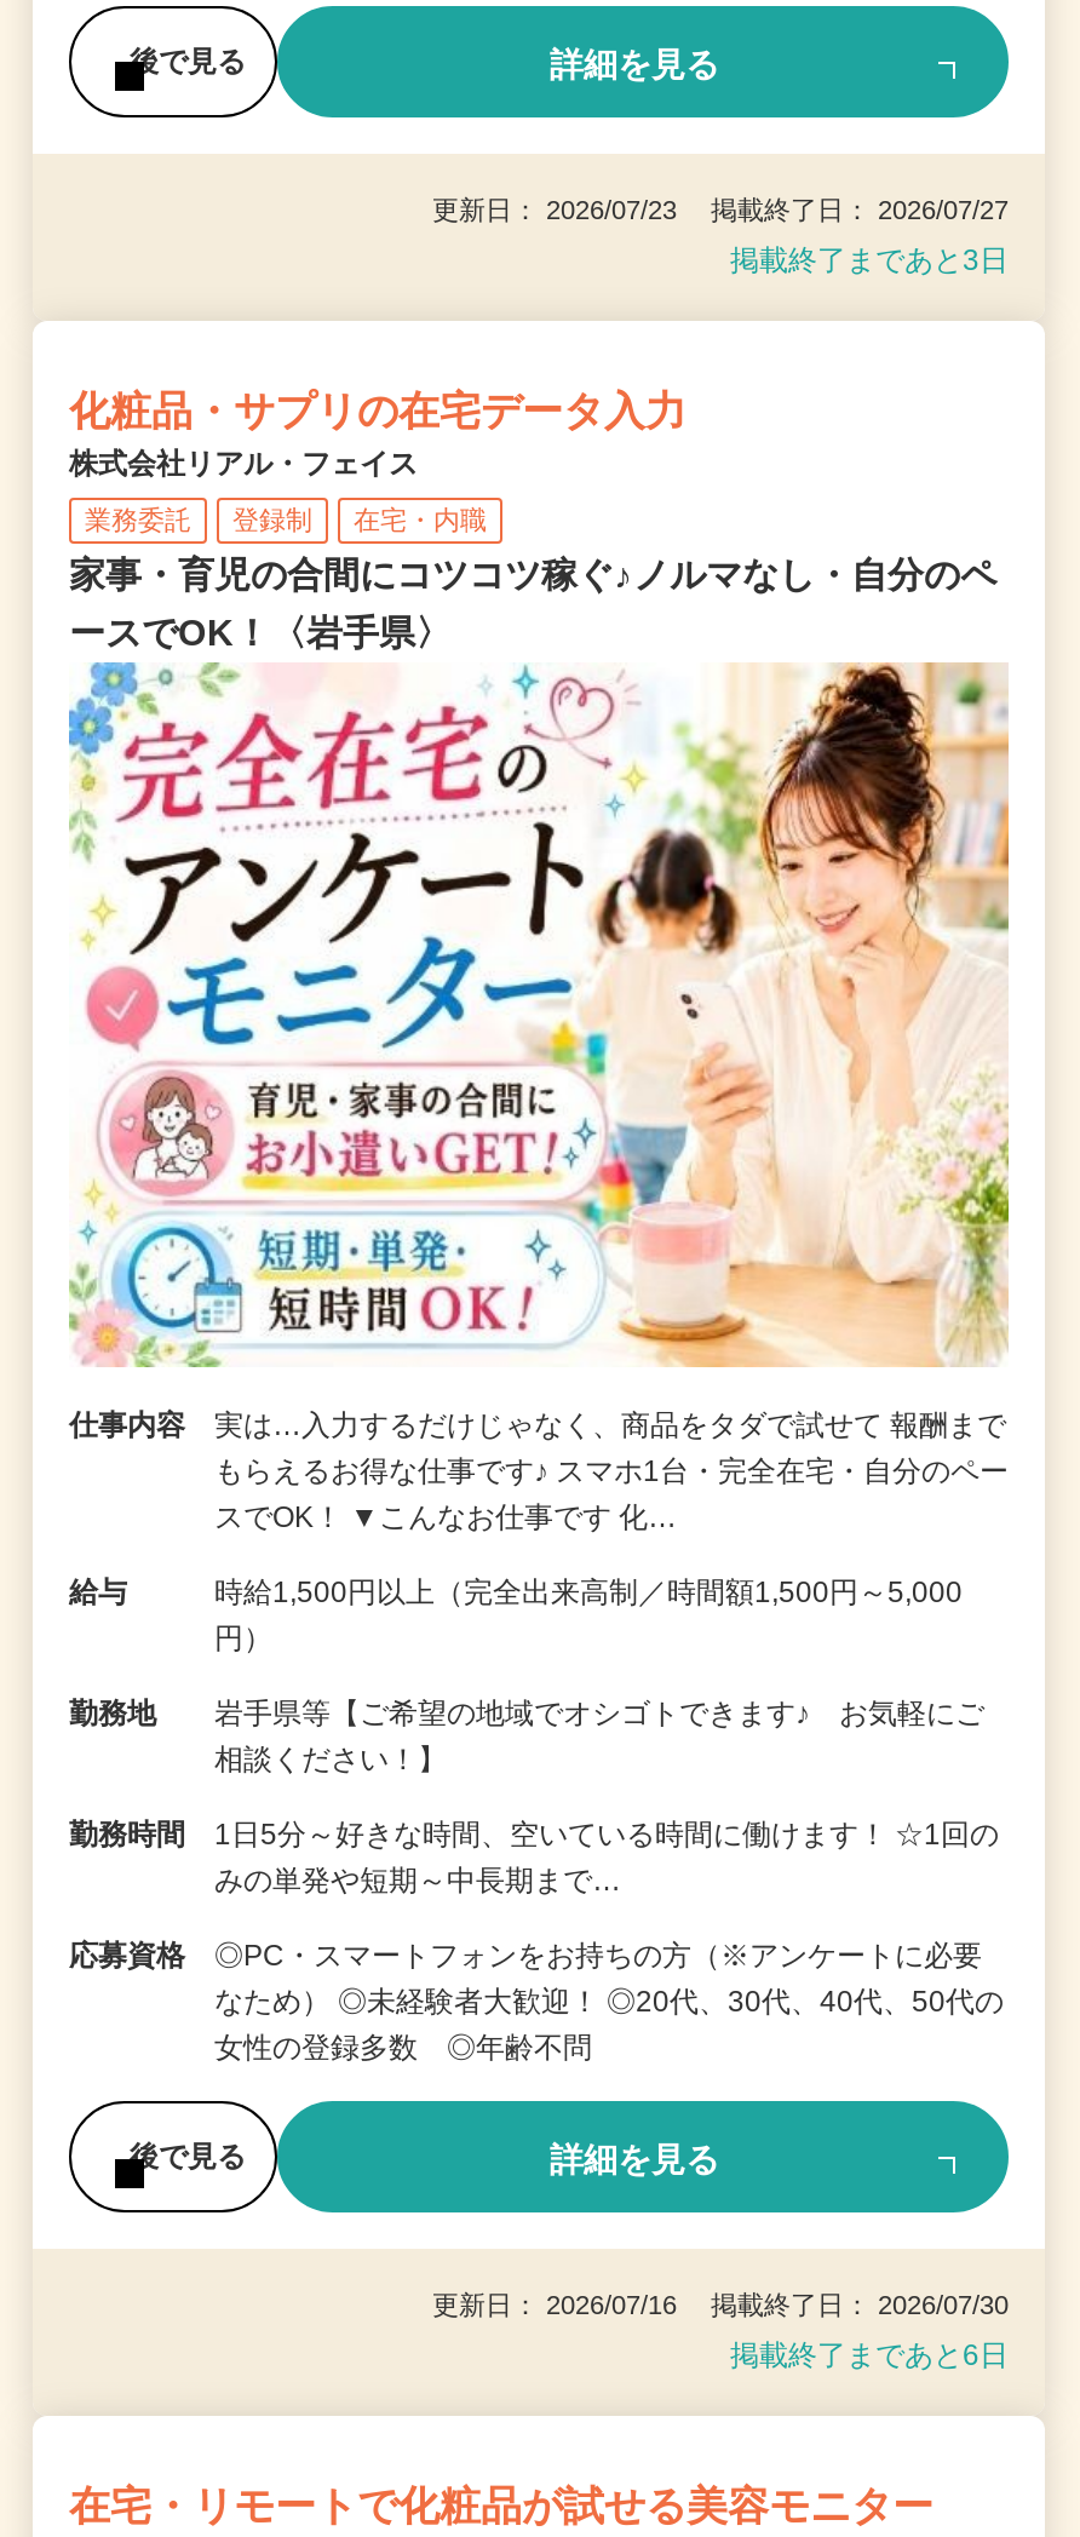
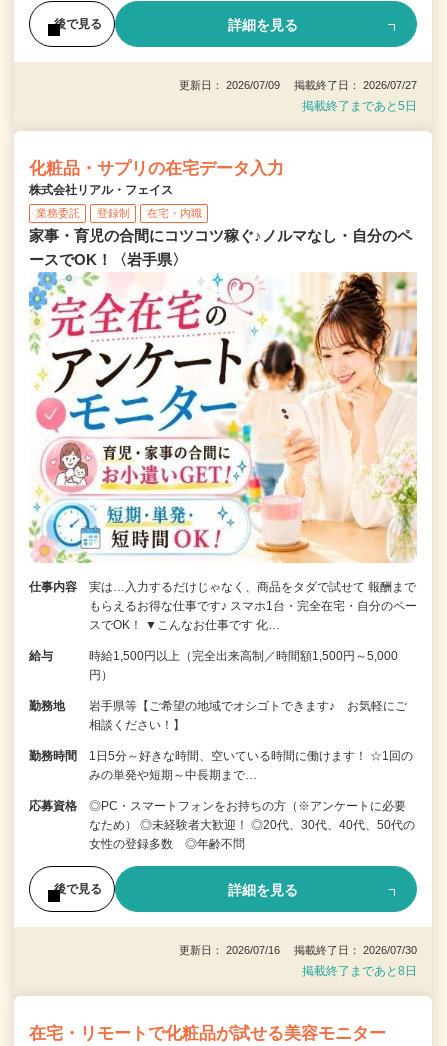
- 更新日： 2026/07/23 掲載終了日： 2026/07/27
+ 更新日： 2026/07/09 掲載終了日： 2026/07/27

- 掲載終了まであと3日
+ 掲載終了まであと5日

- 掲載終了まであと6日
+ 掲載終了まであと8日
